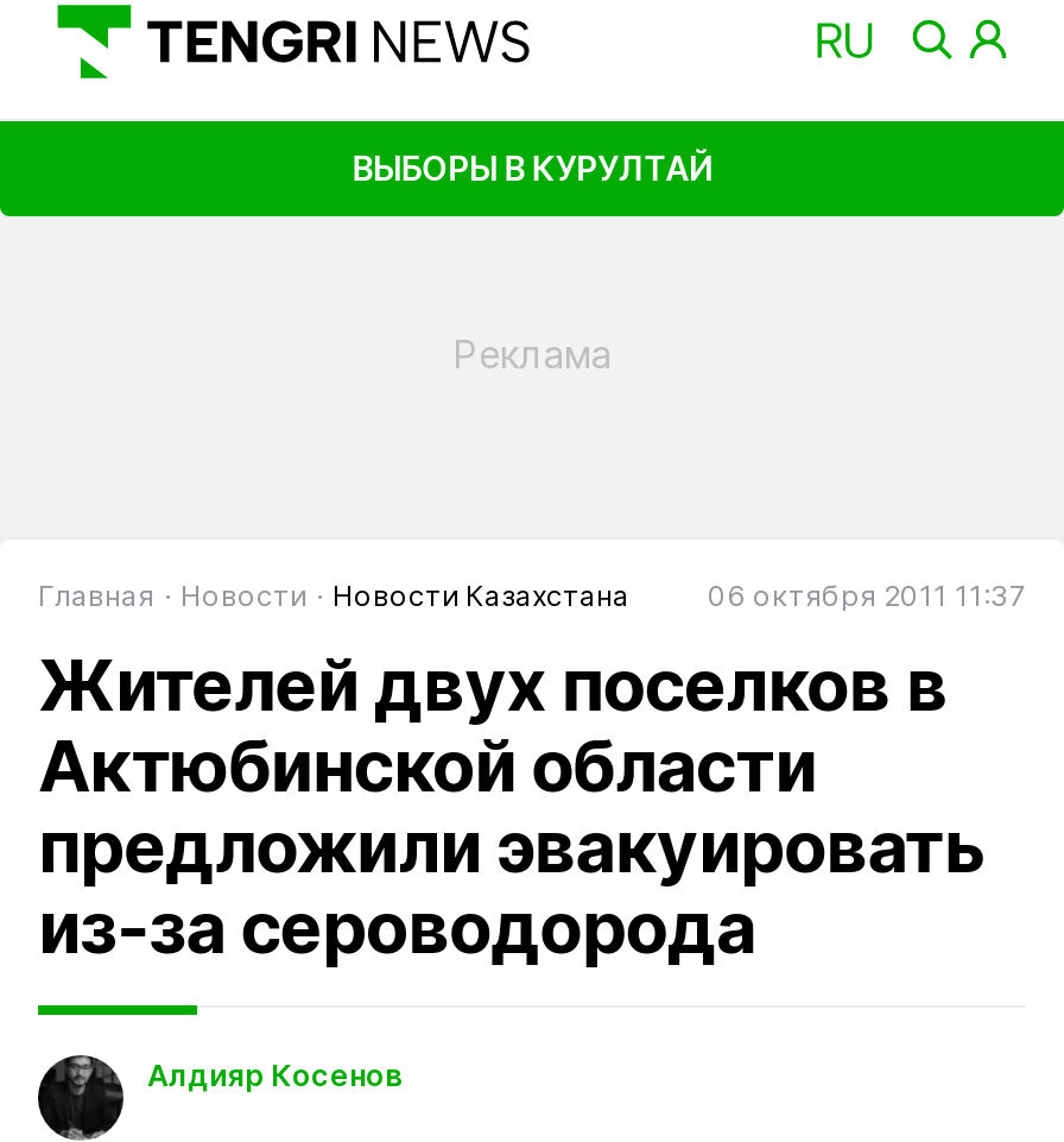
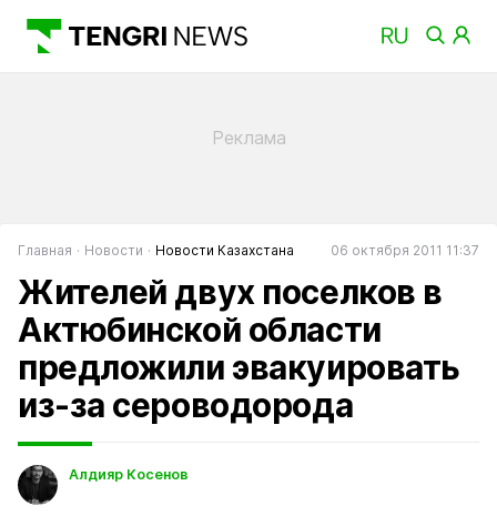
- ВЫБОРЫ В КУРУЛТАЙ
